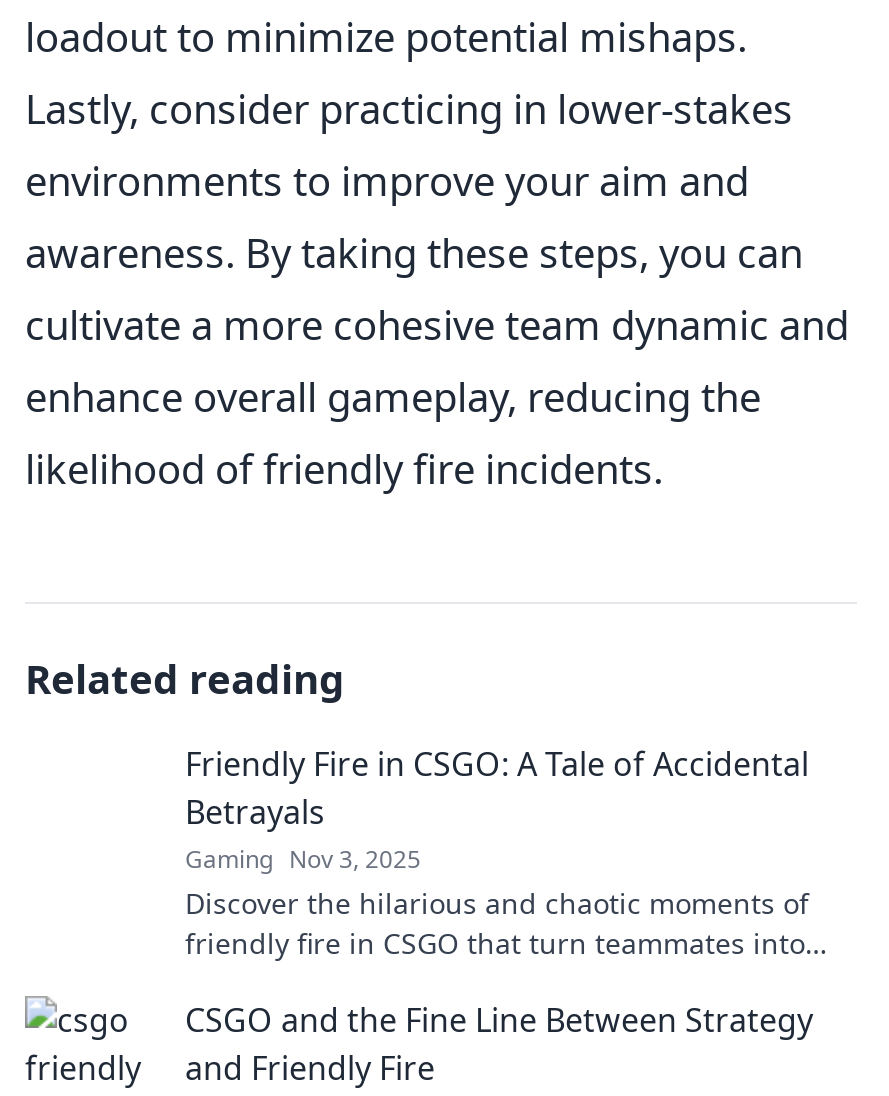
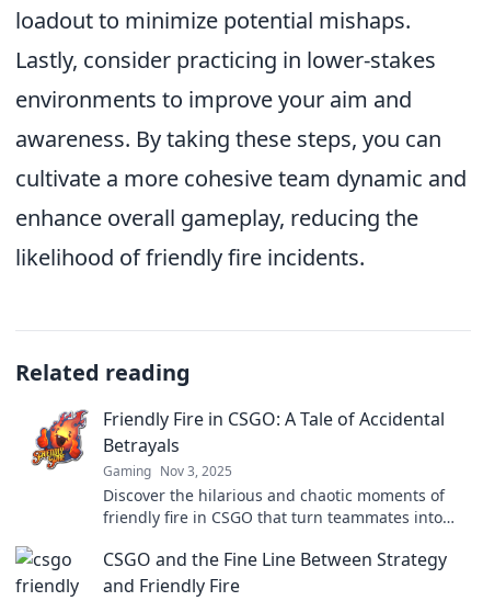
+ [image]
